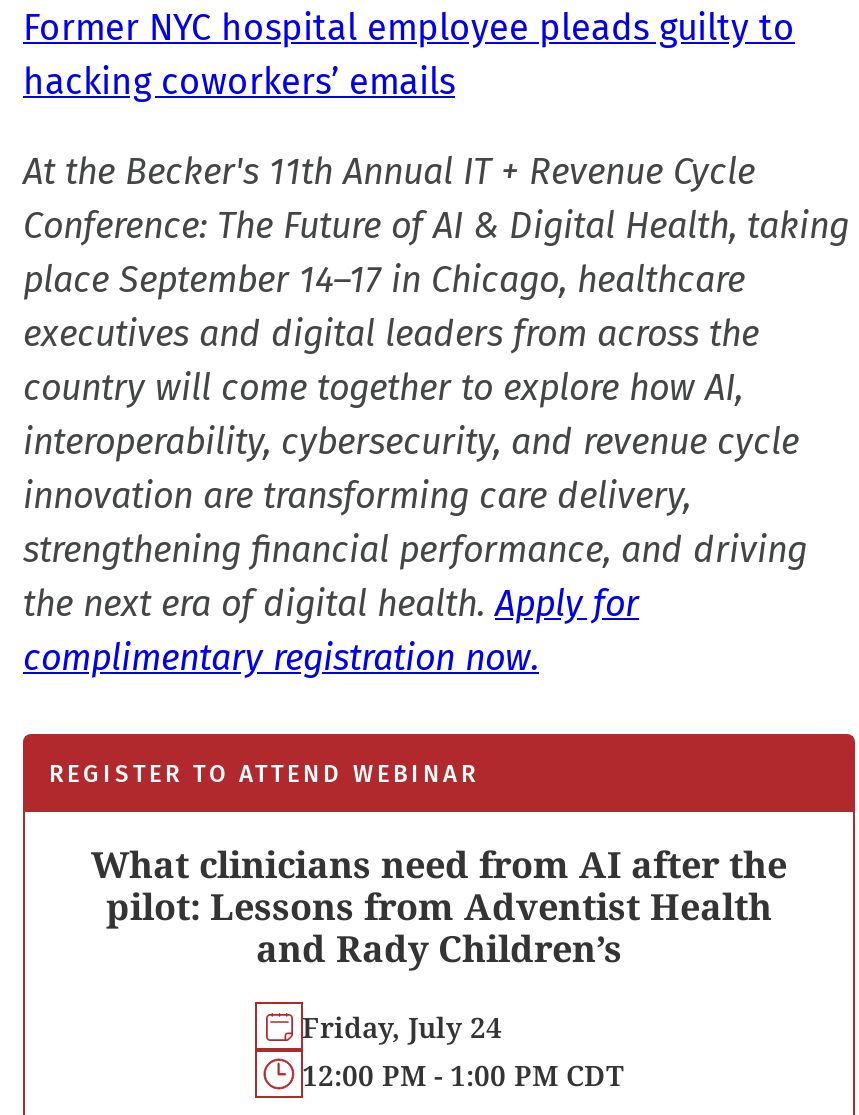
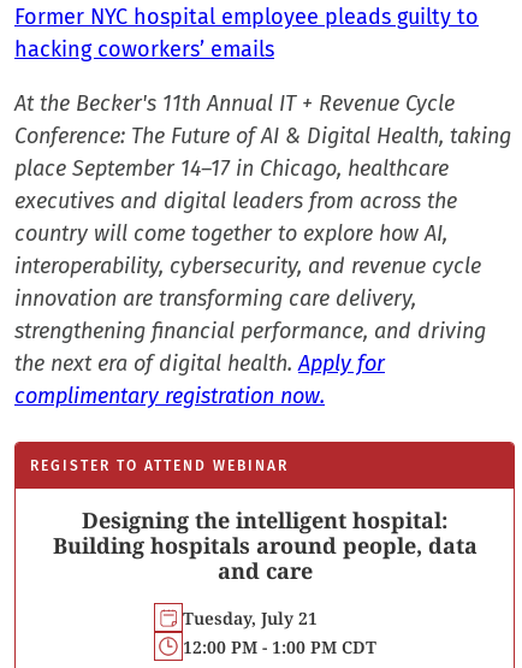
- What clinicians need from AI after the
- pilot: Lessons from Adventist Health
- and Rady Children’s
+ Designing the intelligent hospital:
+ Building hospitals around people, data
+ and care

- Friday, July 24
+ Tuesday, July 21
